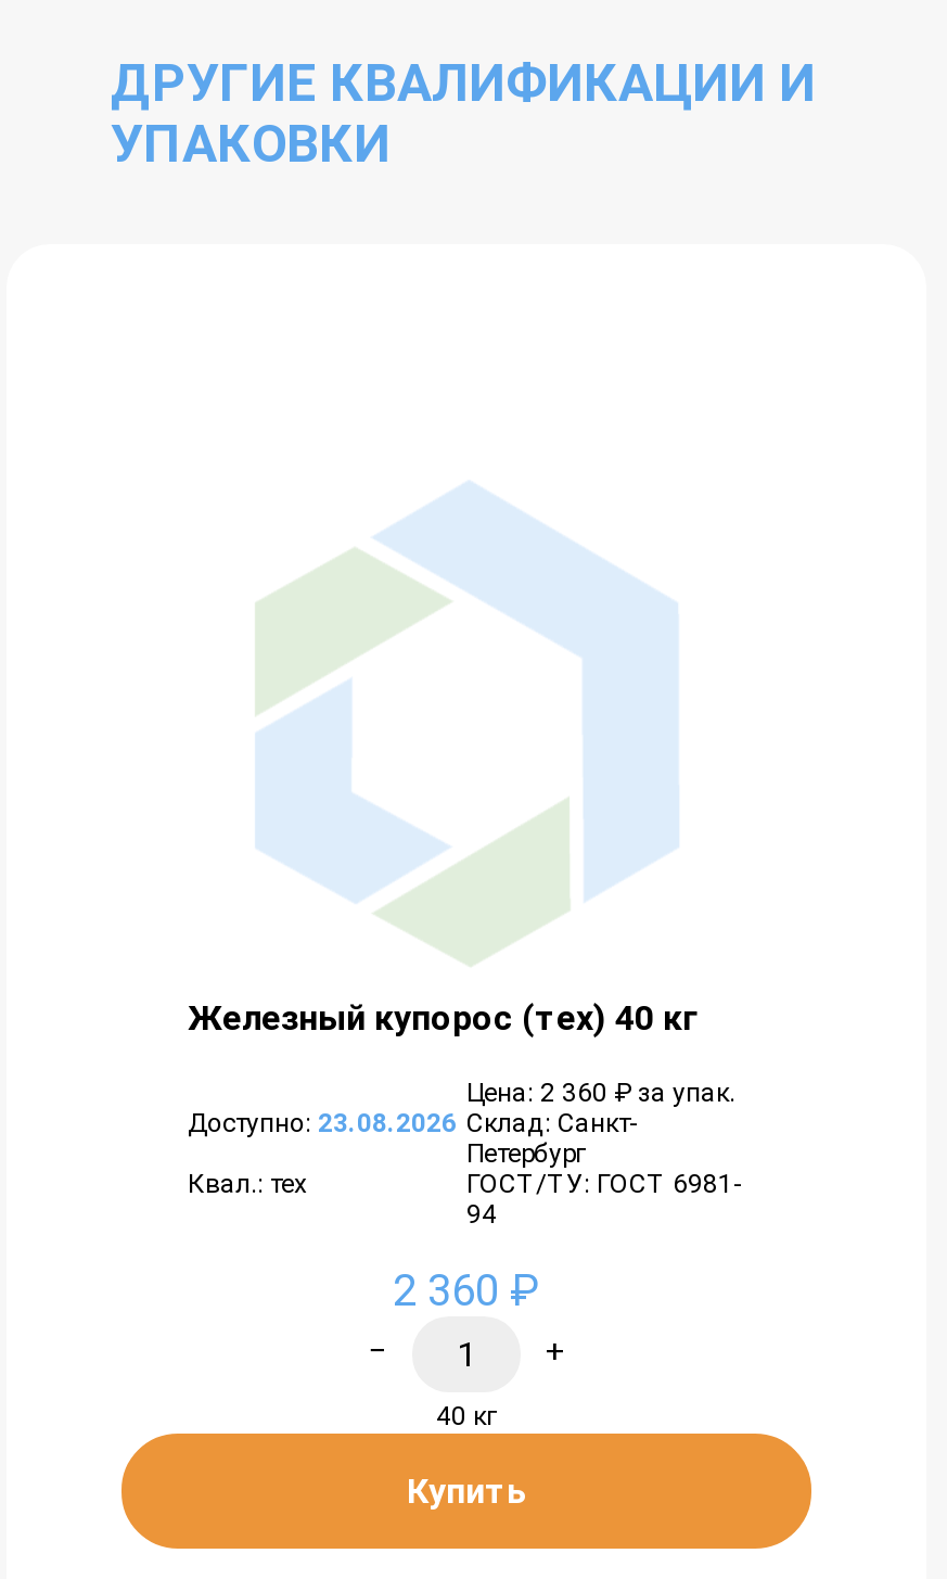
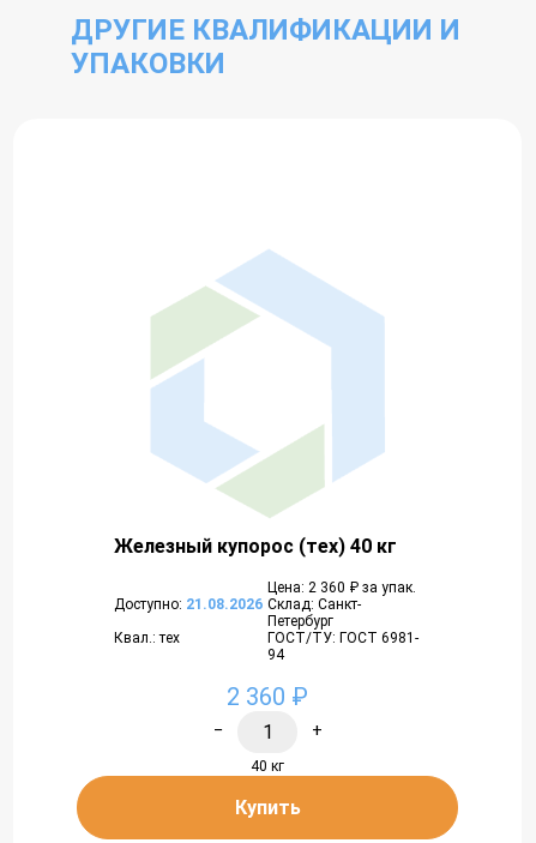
- Доступно: 23.08.2026 Склад: Санкт-
+ Доступно: 21.08.2026 Склад: Санкт-
